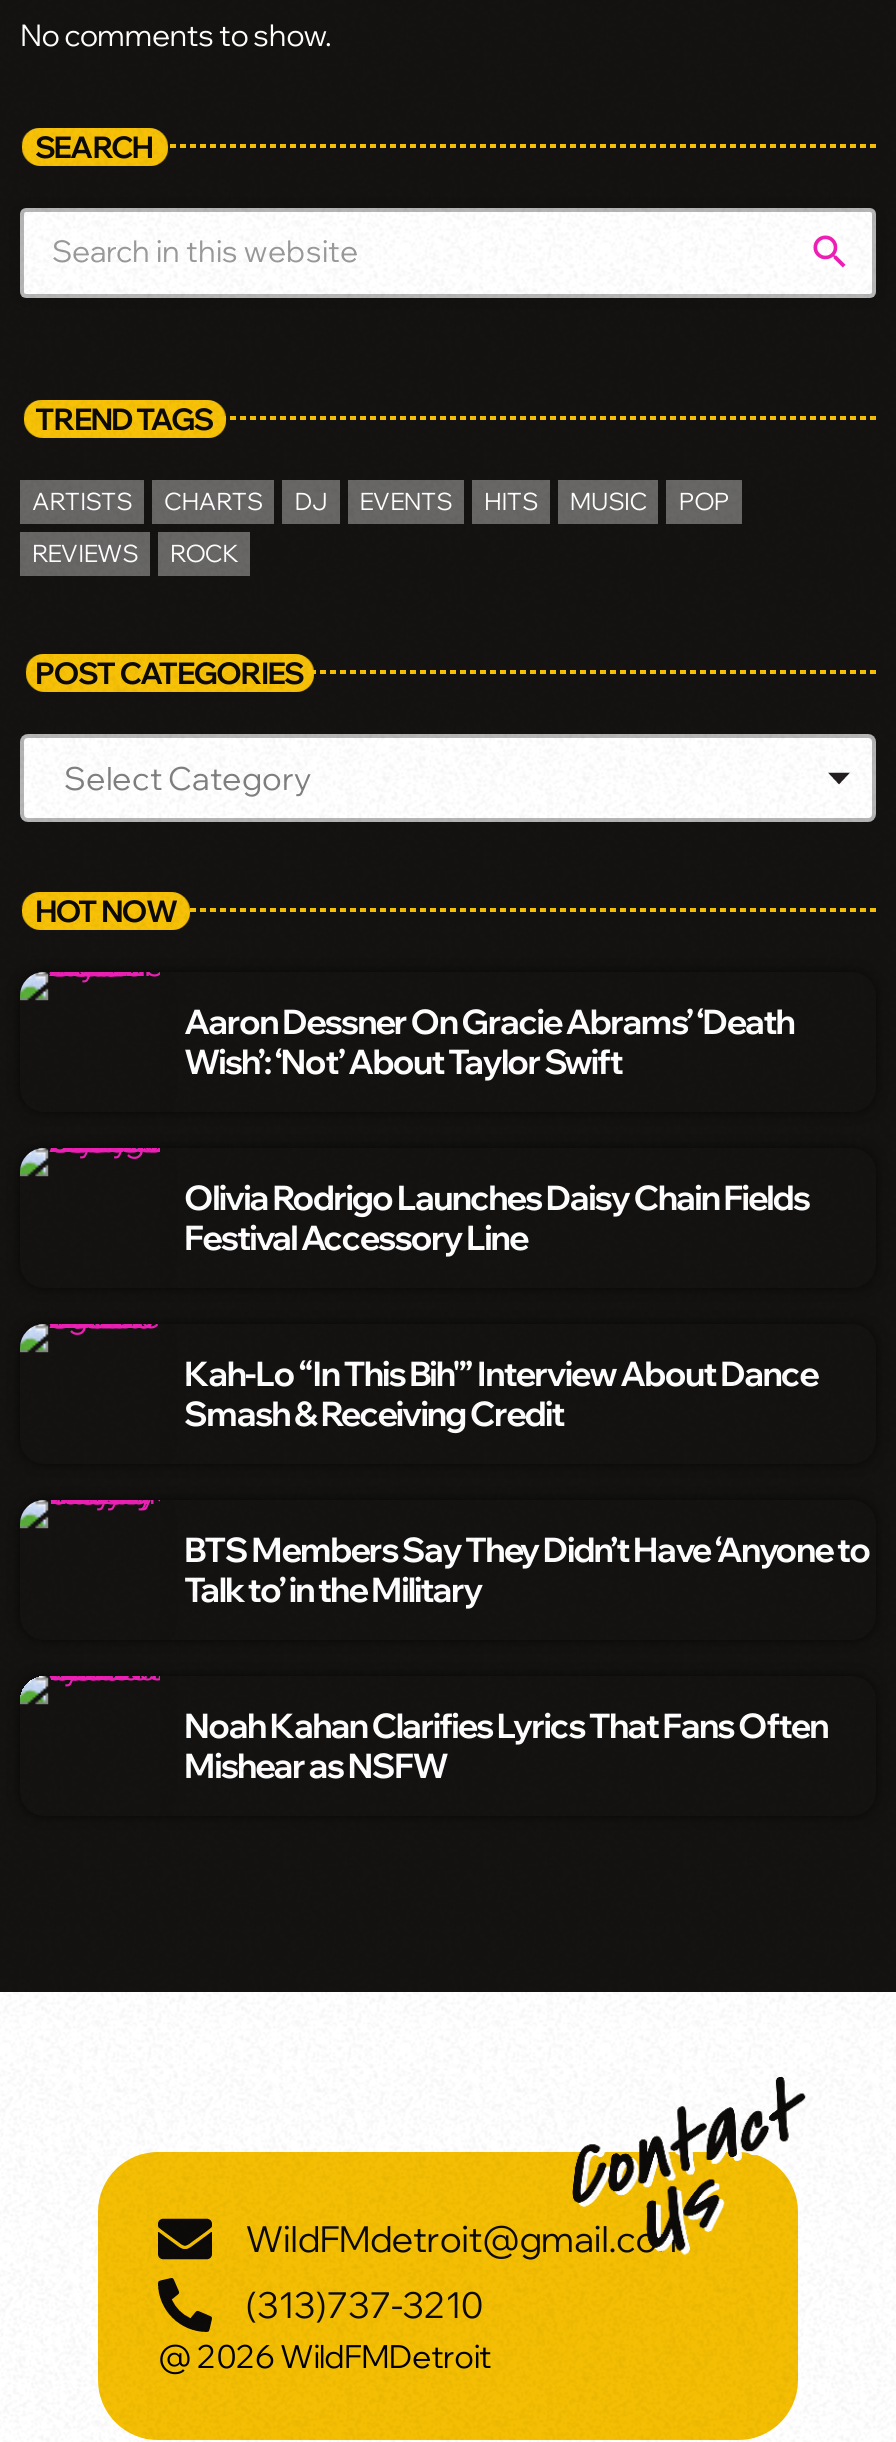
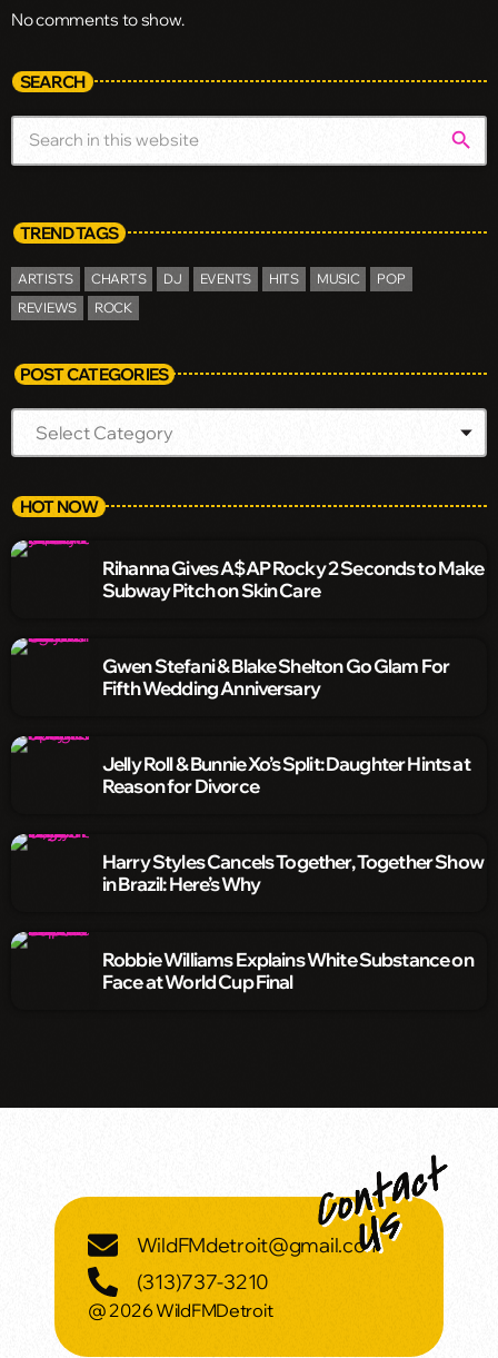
- Aaron Dessner On Gracie Abrams’ ‘Death
- Wish’: ‘Not’ About Taylor Swift
+ Rihanna Gives A$AP Rocky 2 Seconds to Make
+ Subway Pitch on Skin Care

- Olivia Rodrigo Launches Daisy Chain Fields
- Festival Accessory Line
+ Gwen Stefani & Blake Shelton Go Glam For
+ Fifth Wedding Anniversary

- Kah-Lo “In This Bih'” Interview About Dance
- Smash & Receiving Credit
+ Jelly Roll & Bunnie Xo’s Split: Daughter Hints at
+ Reason for Divorce

- BTS Members Say They Didn’t Have ‘Anyone to
- Talk to’ in the Military
+ Harry Styles Cancels Together, Together Show
+ in Brazil: Here’s Why

- Noah Kahan Clarifies Lyrics That Fans Often
- Mishear as NSFW
+ Robbie Williams Explains White Substance on
+ Face at World Cup Final
